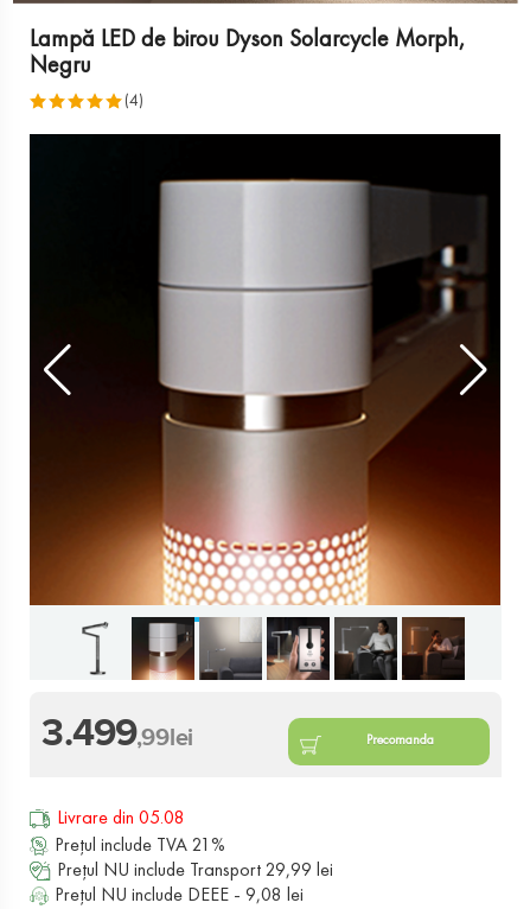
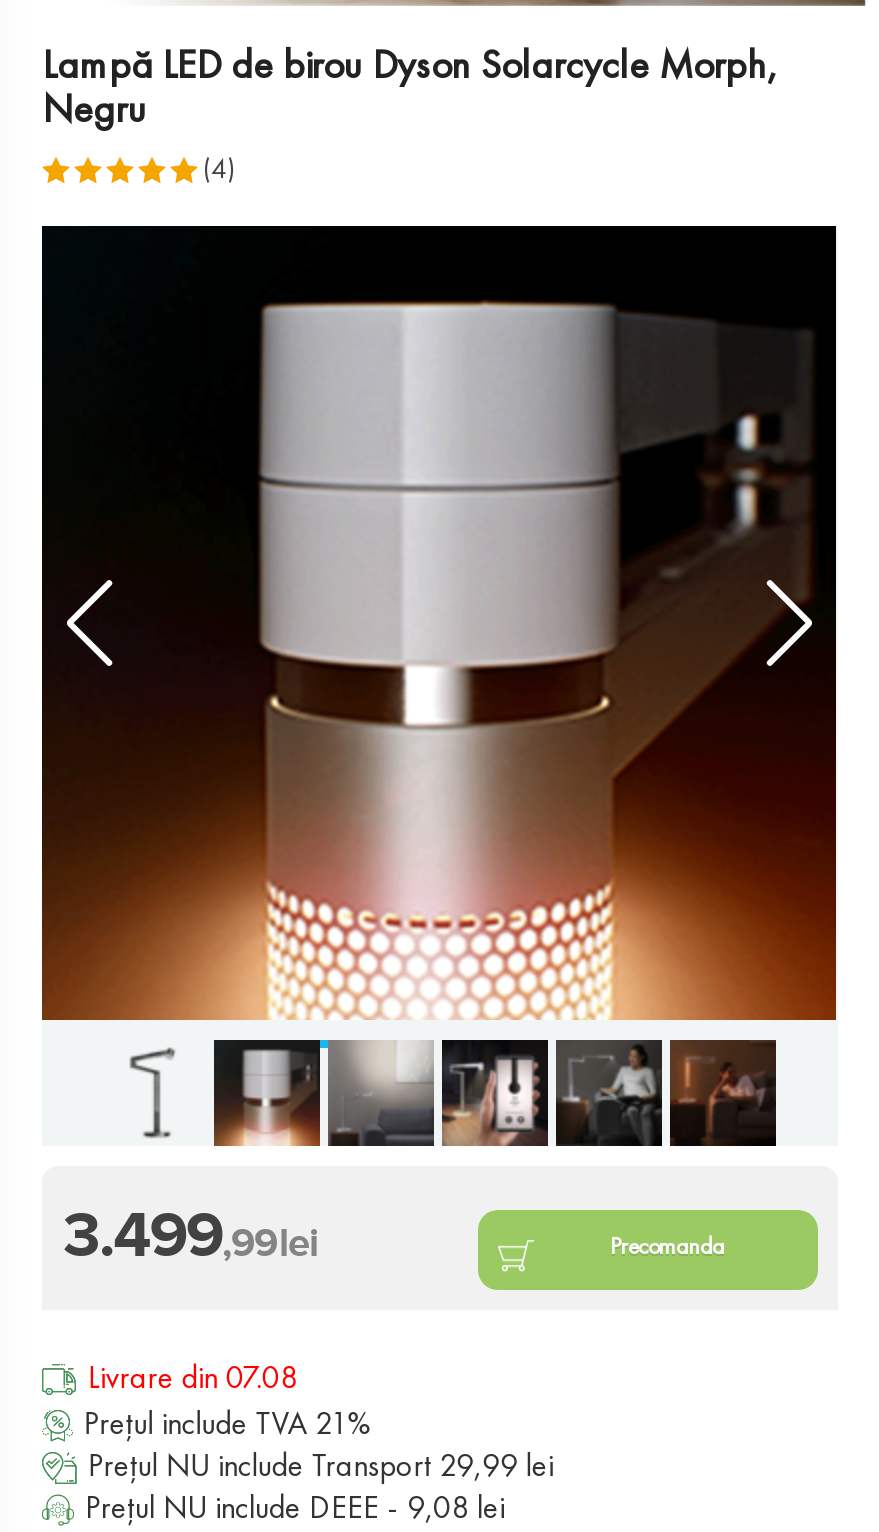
- Livrare din 05.08
+ Livrare din 07.08
